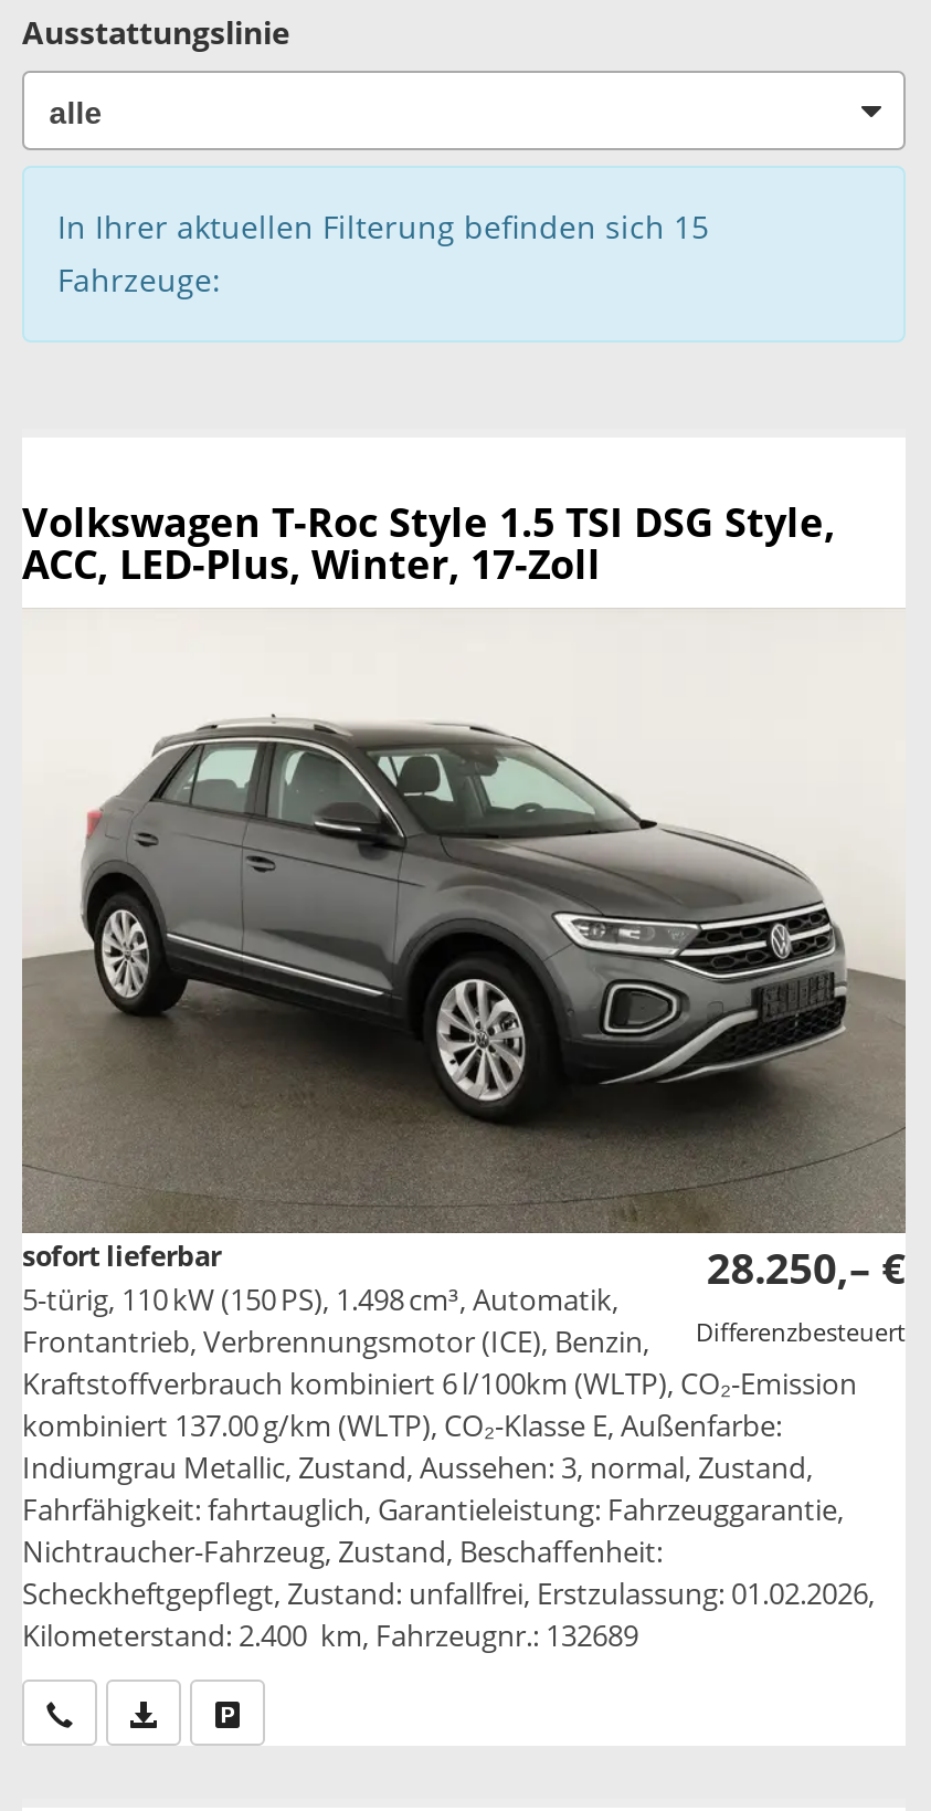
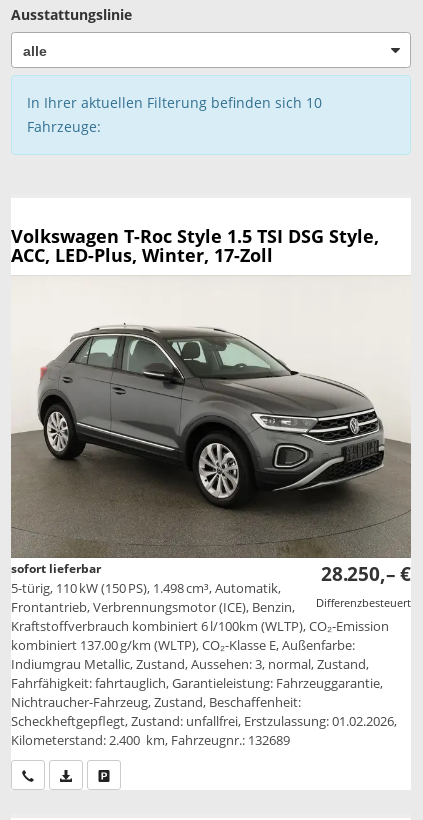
- In Ihrer aktuellen Filterung befinden sich 15
+ In Ihrer aktuellen Filterung befinden sich 10
